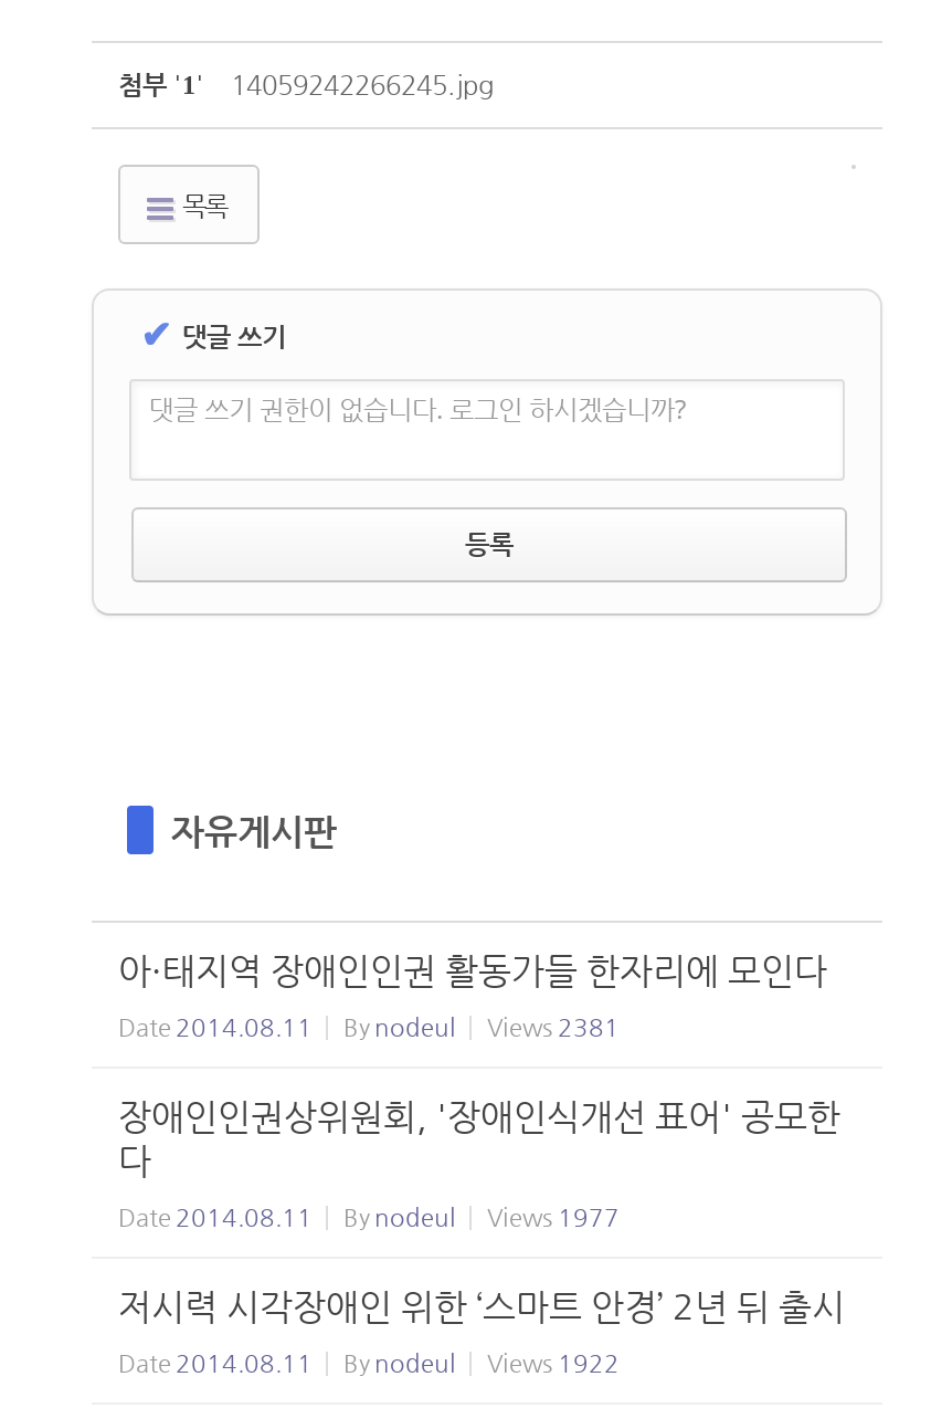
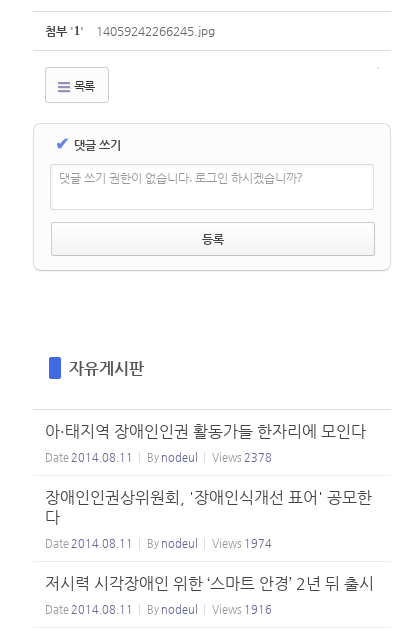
- Date 2014.08.11 By nodeul Views 2381
+ Date 2014.08.11 By nodeul Views 2378

- Date 2014.08.11 By nodeul Views 1977
+ Date 2014.08.11 By nodeul Views 1974

- Date 2014.08.11 By nodeul Views 1922
+ Date 2014.08.11 By nodeul Views 1916
